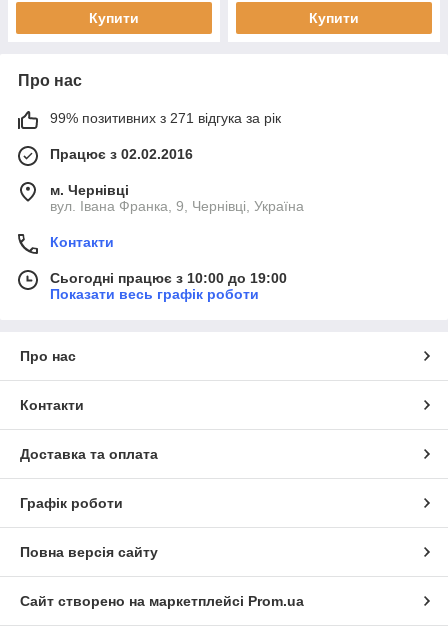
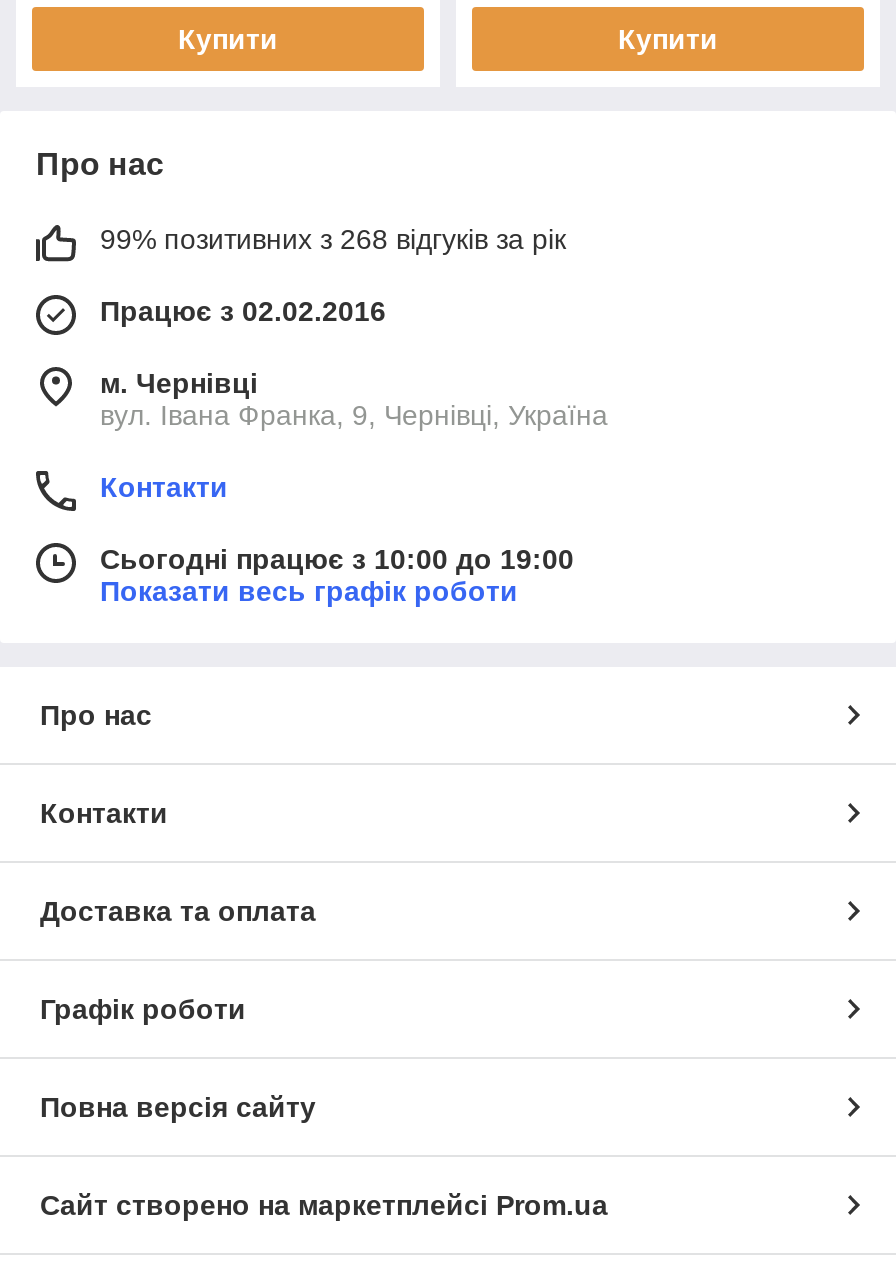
- 99% позитивних з 271 відгука за рік
+ 99% позитивних з 268 відгуків за рік
